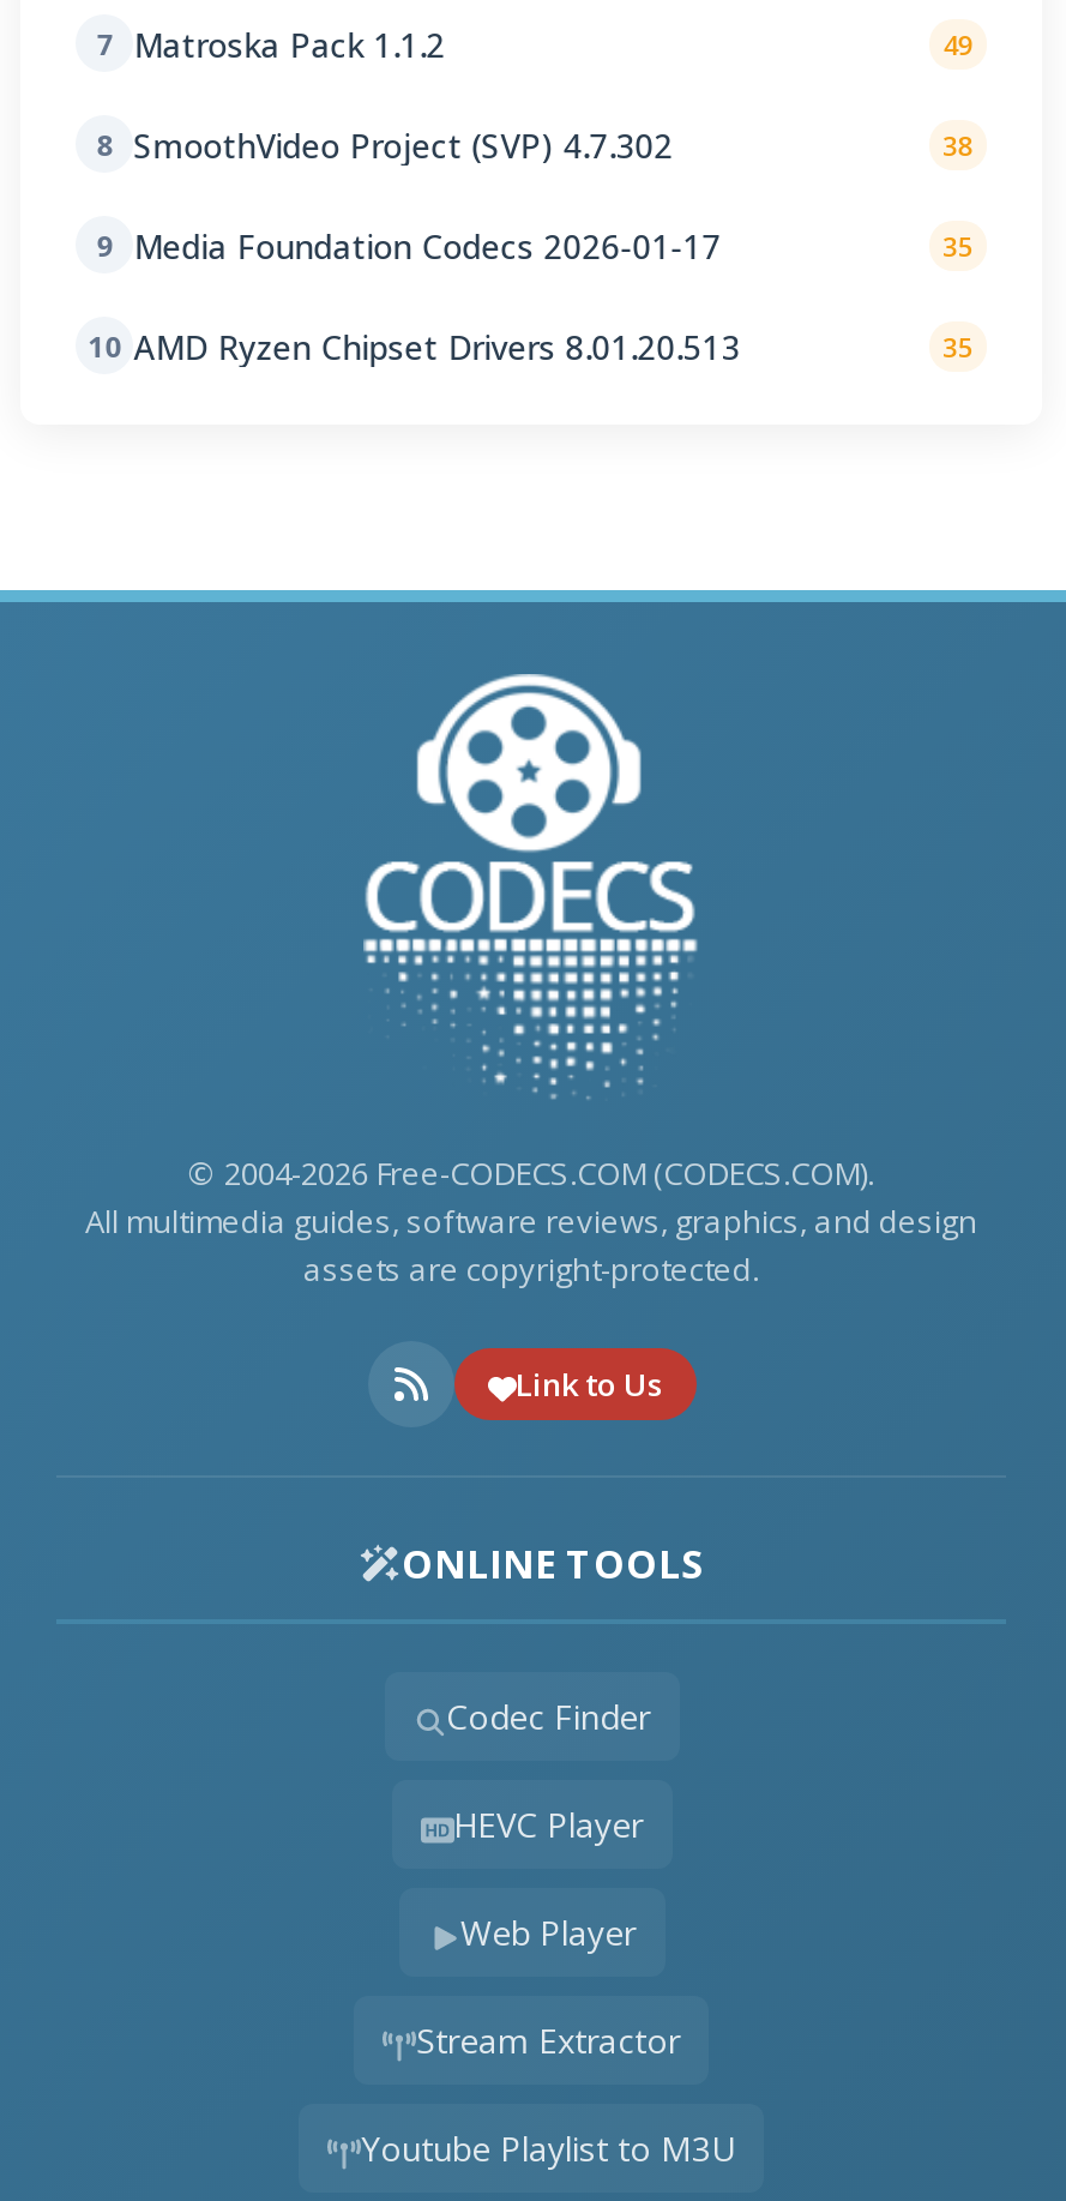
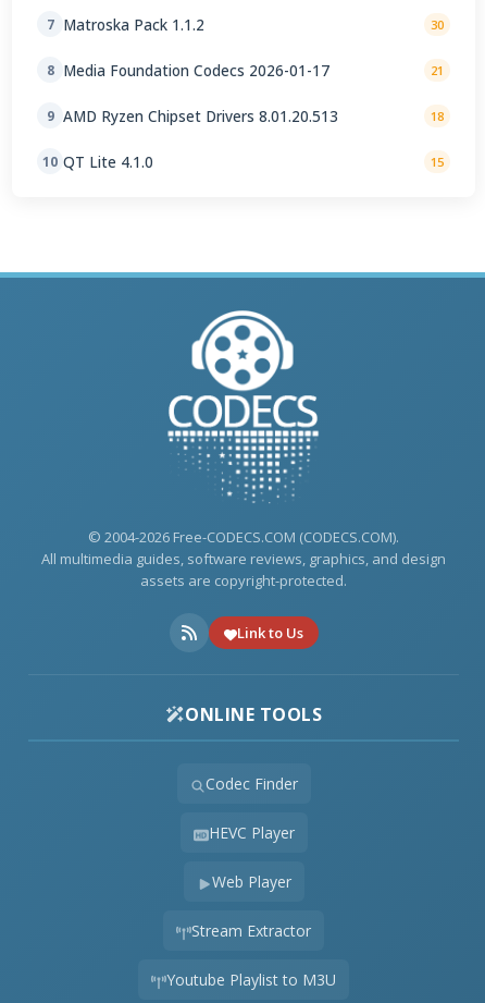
- 49
+ 30

- 8 SmoothVideo Project (SVP) 4.7.302
- 38
+ 8 Media Foundation Codecs 2026-01-17
+ 21

- 9 Media Foundation Codecs 2026-01-17
- 35
+ 9 AMD Ryzen Chipset Drivers 8.01.20.513
+ 18

- 10 AMD Ryzen Chipset Drivers 8.01.20.513
- 35
+ 10 QT Lite 4.1.0
+ 15
